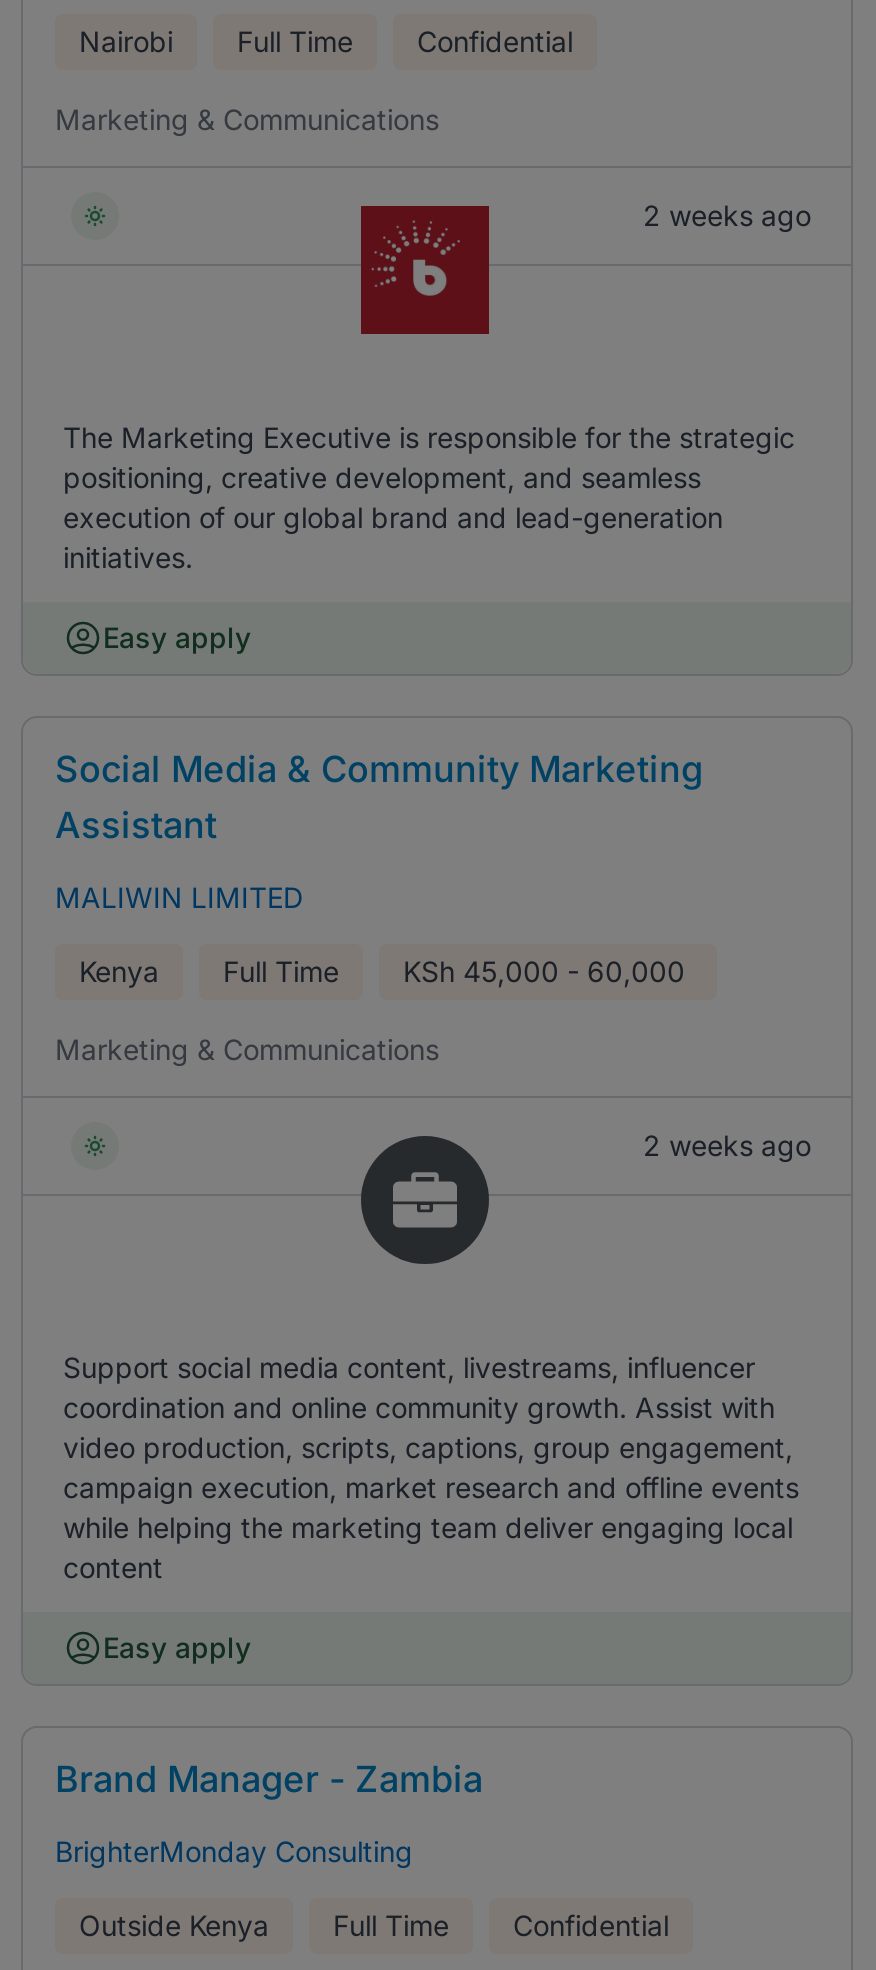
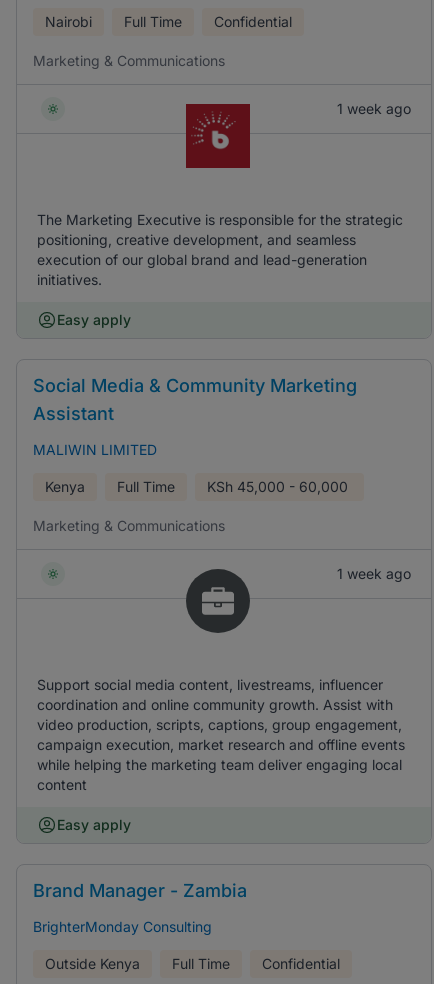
- 2 weeks ago
+ 1 week ago

- 2 weeks ago
+ 1 week ago
